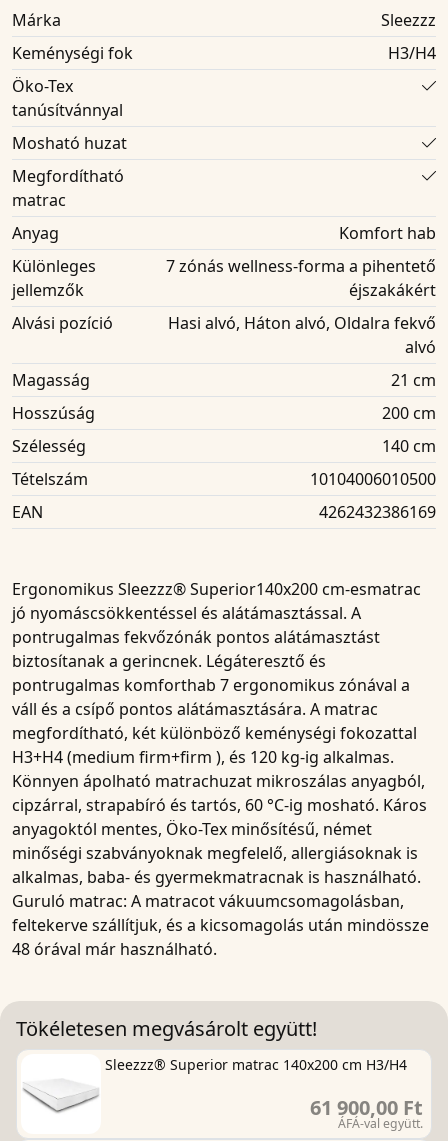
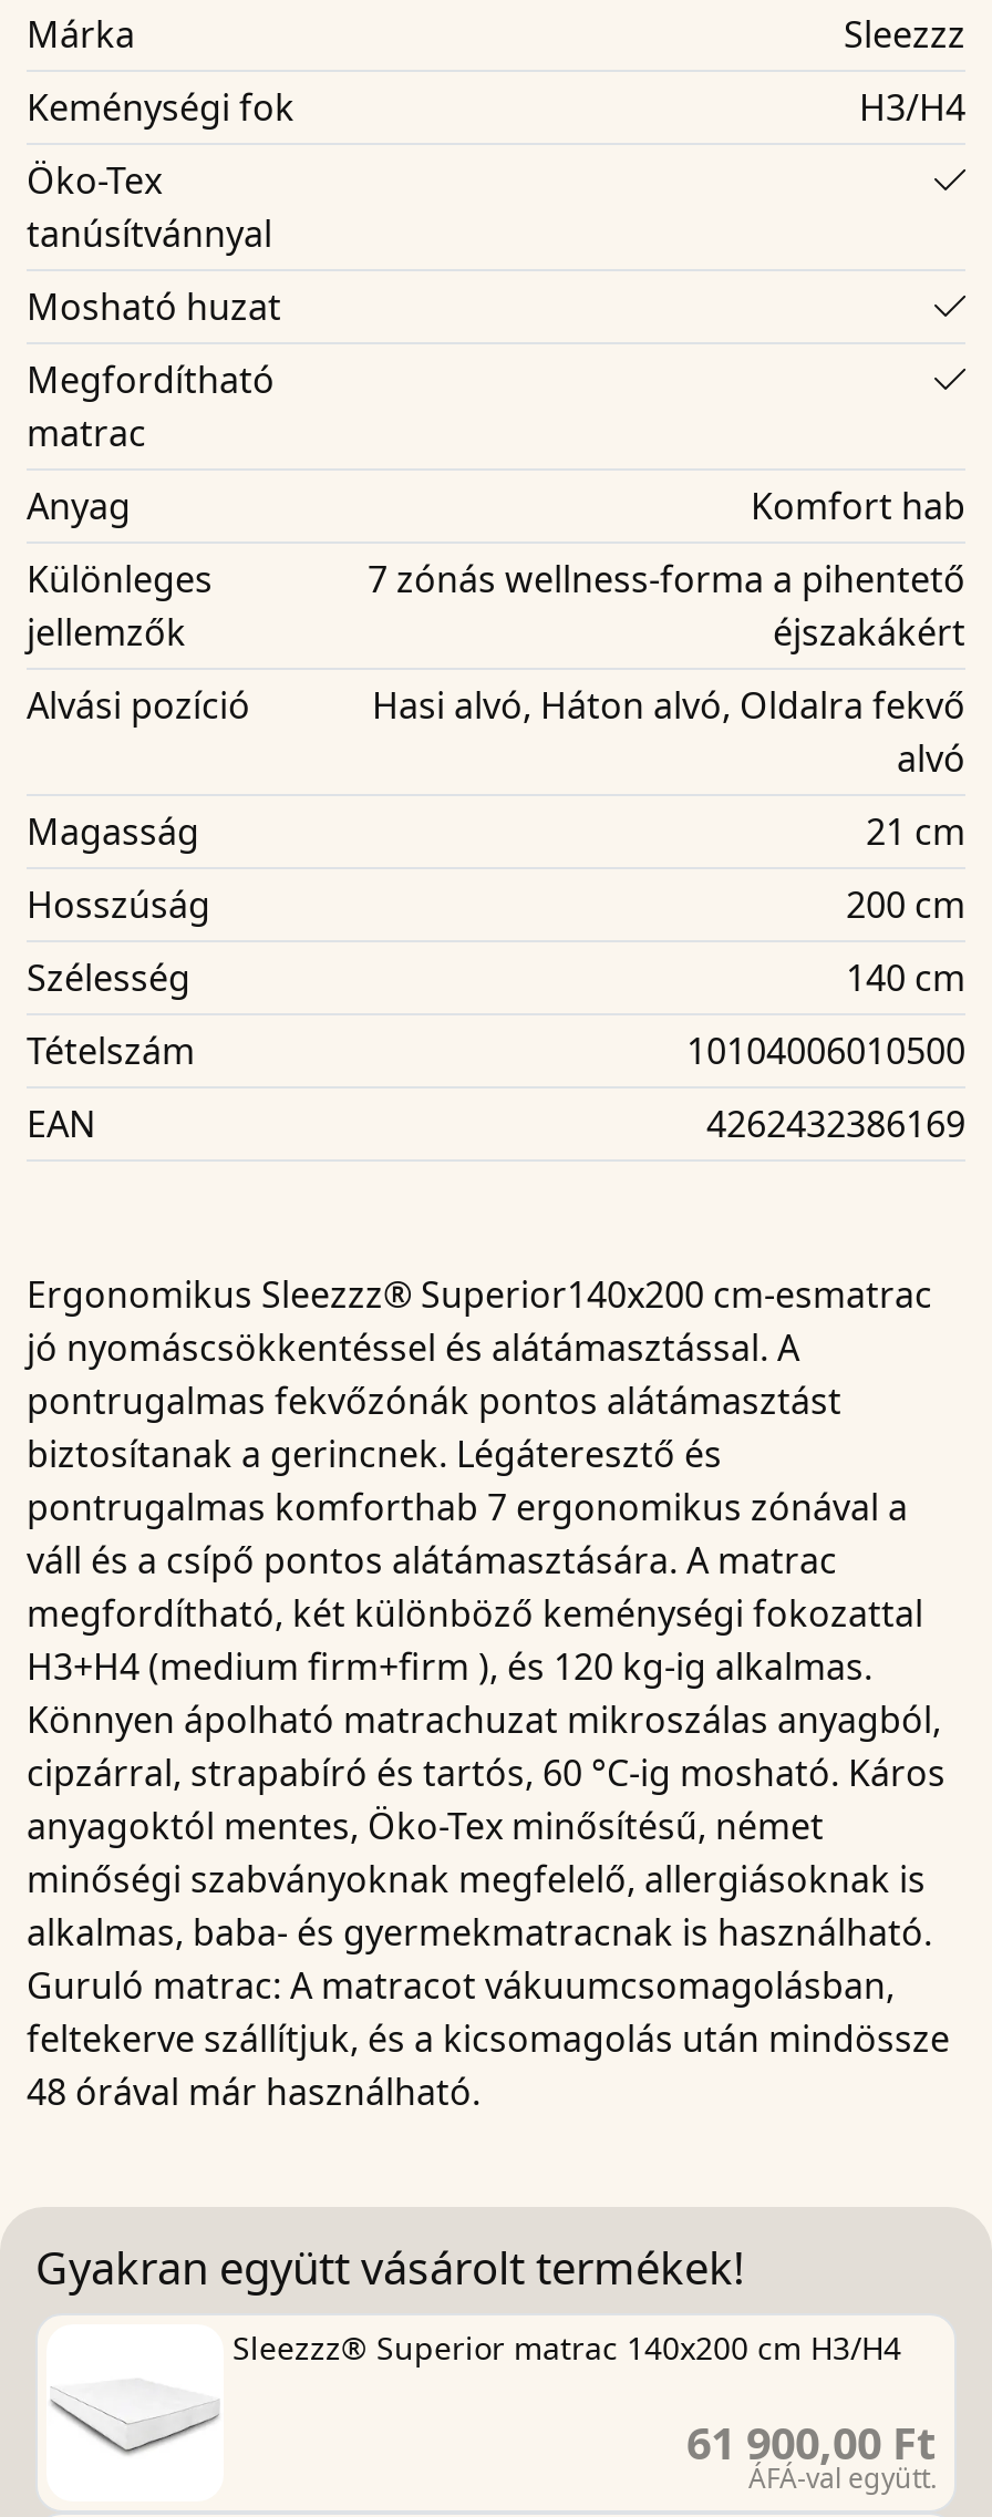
- Tökéletesen megvásárolt együtt!
+ Gyakran együtt vásárolt termékek!
